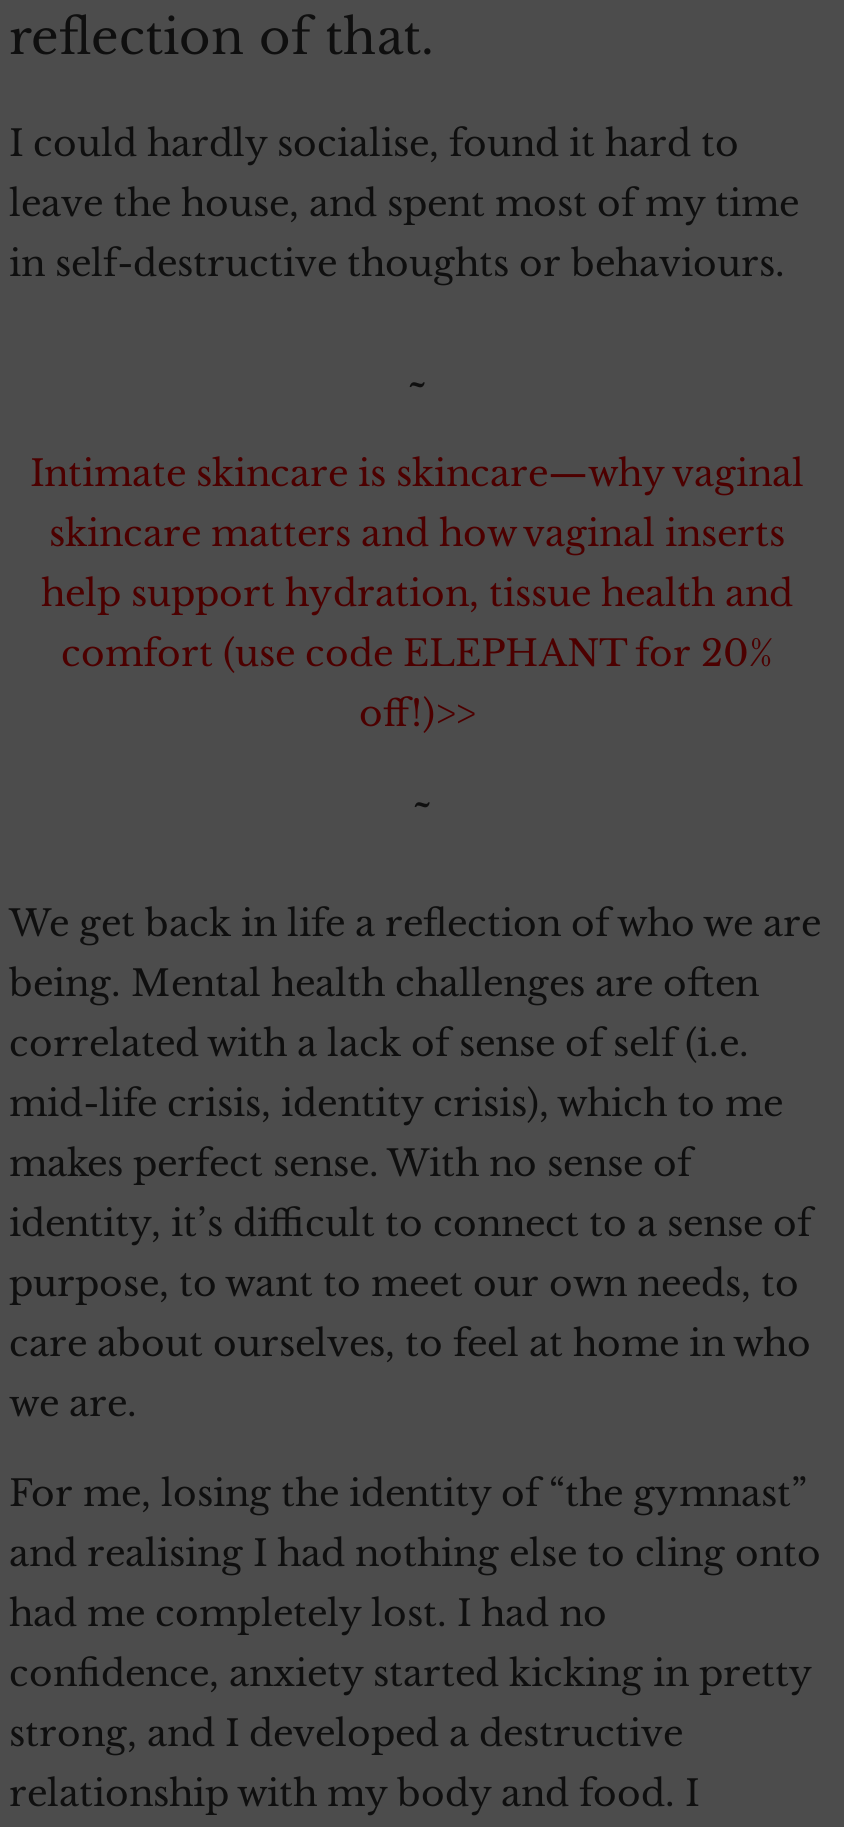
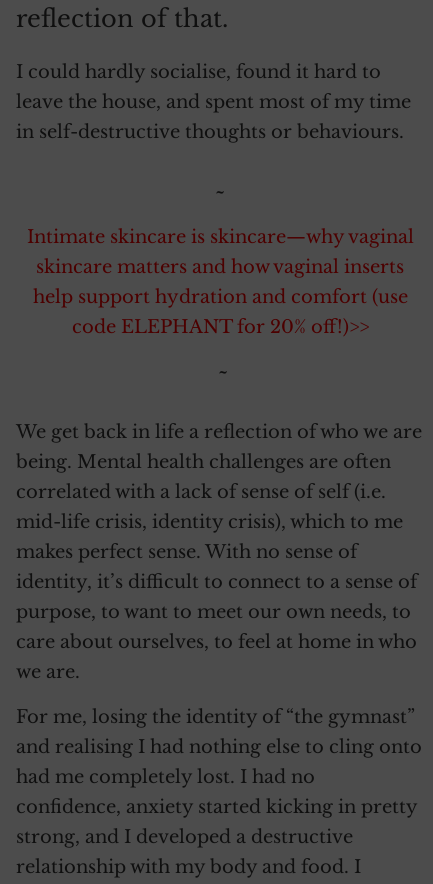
- help support hydration, tissue health and
- comfort (use code ELEPHANT for 20%
- off!)>>
+ help support hydration and comfort (use
+ code ELEPHANT for 20% off!)>>
